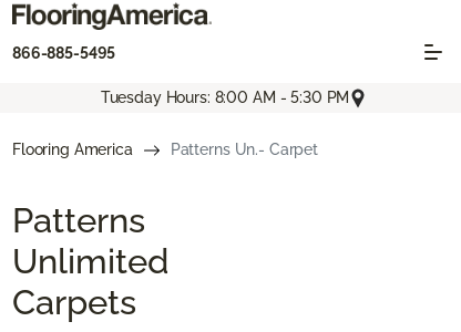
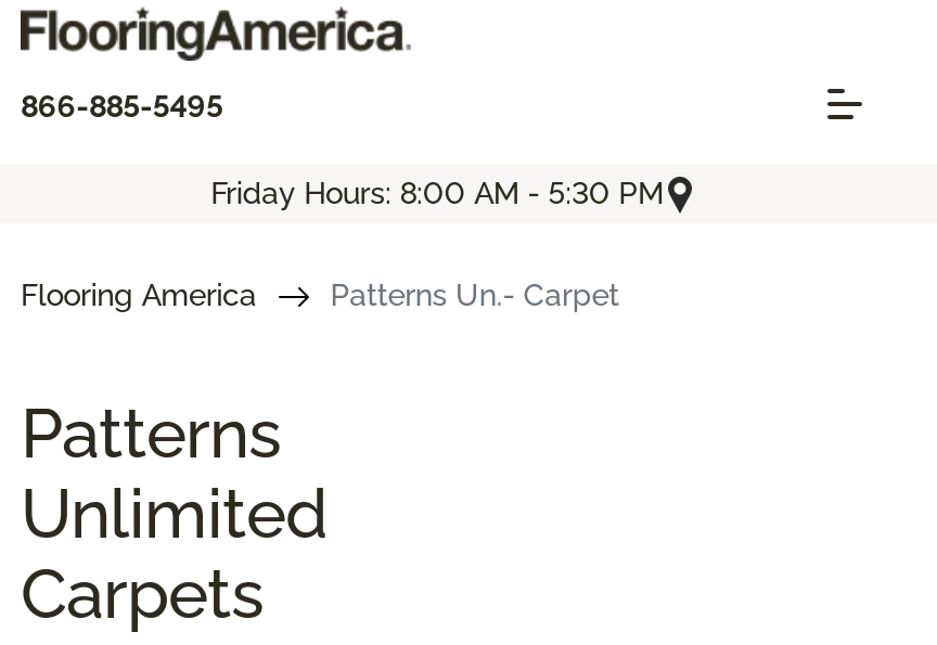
- Tuesday Hours: 8:00 AM - 5:30 PM
+ Friday Hours: 8:00 AM - 5:30 PM
